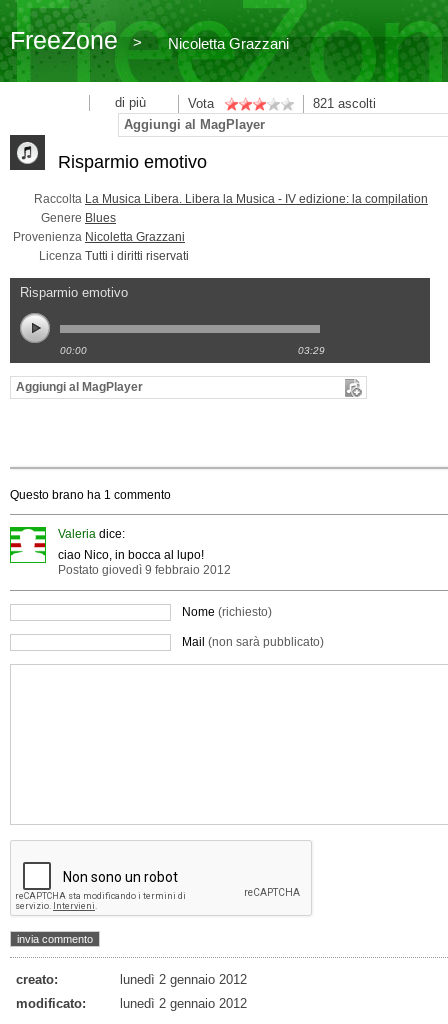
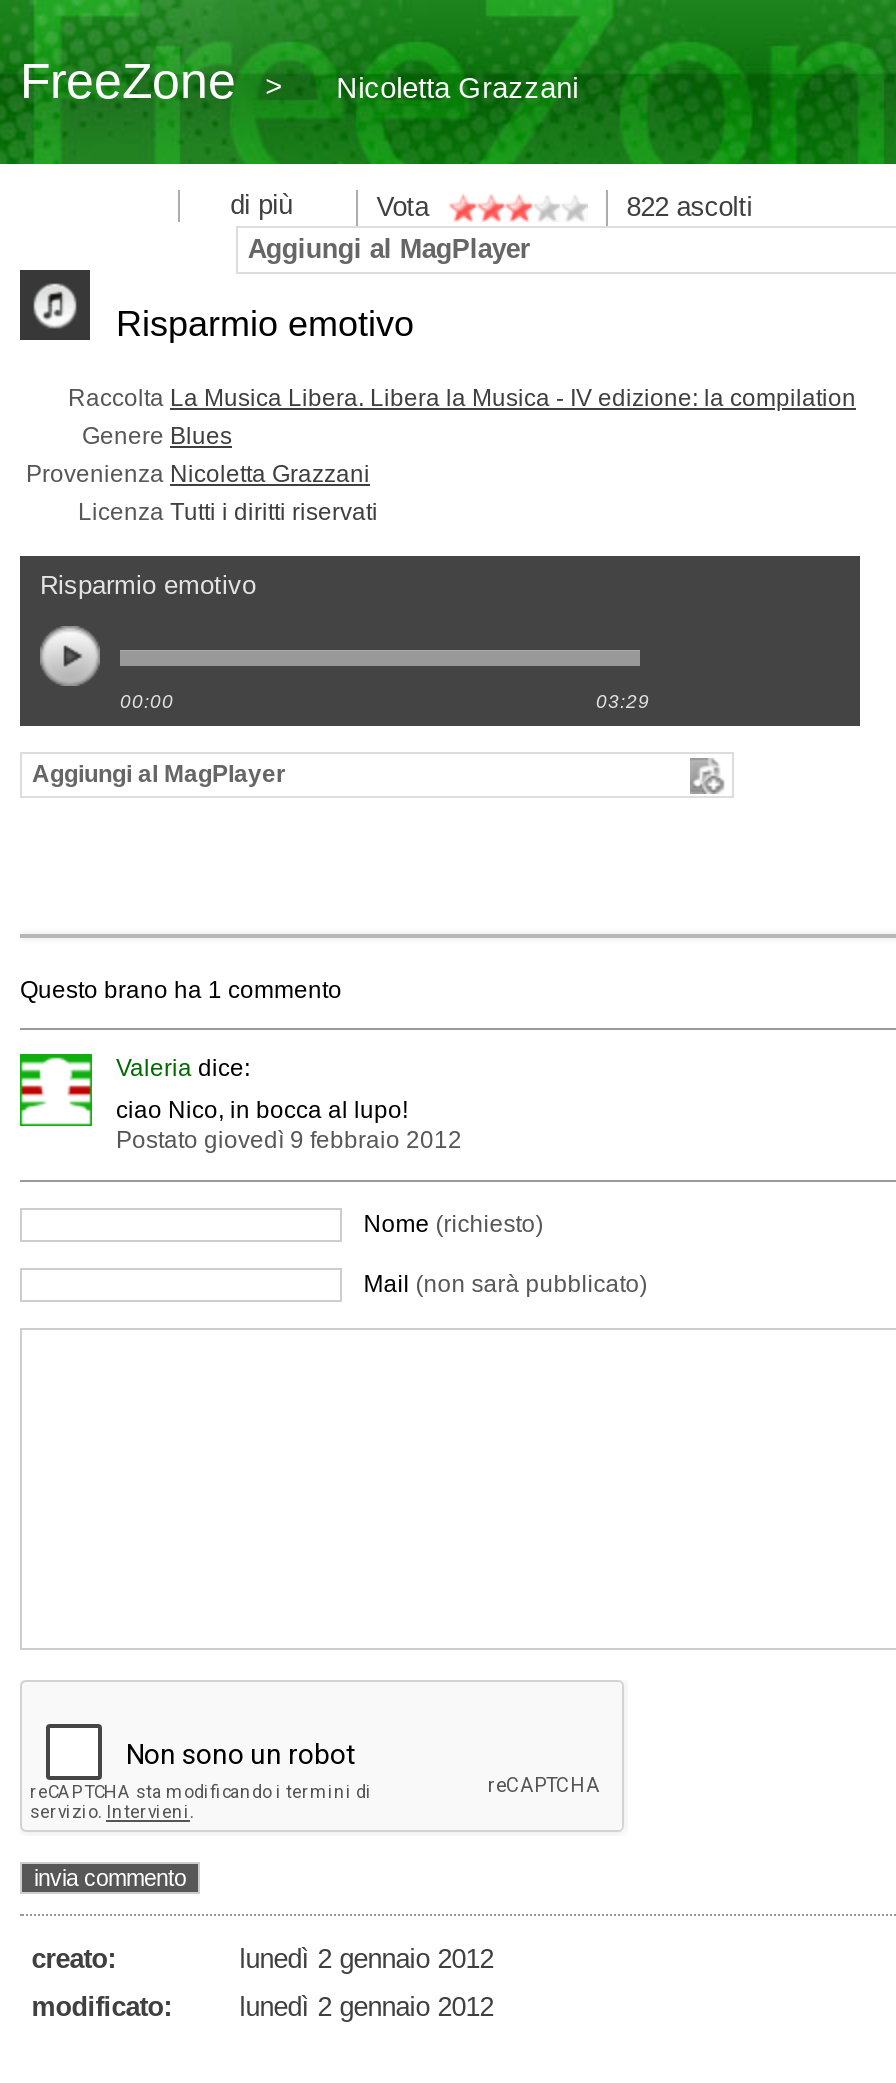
- 821 ascolti
+ 822 ascolti
